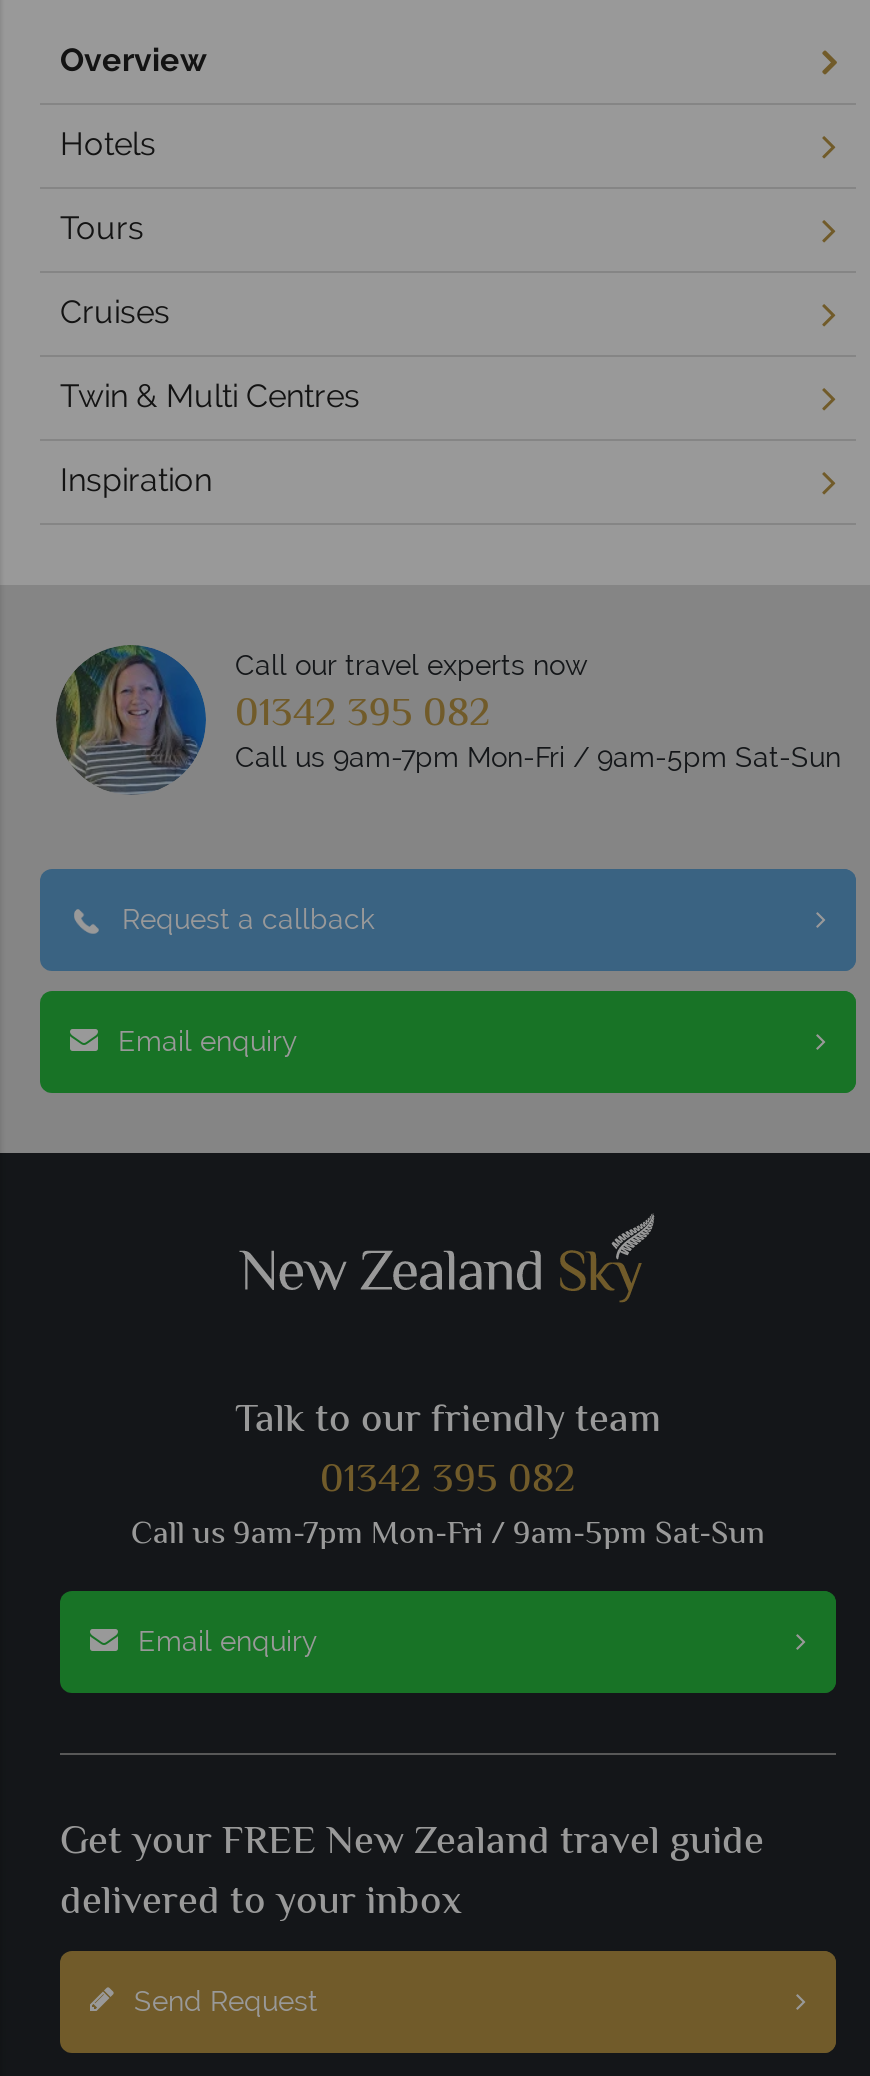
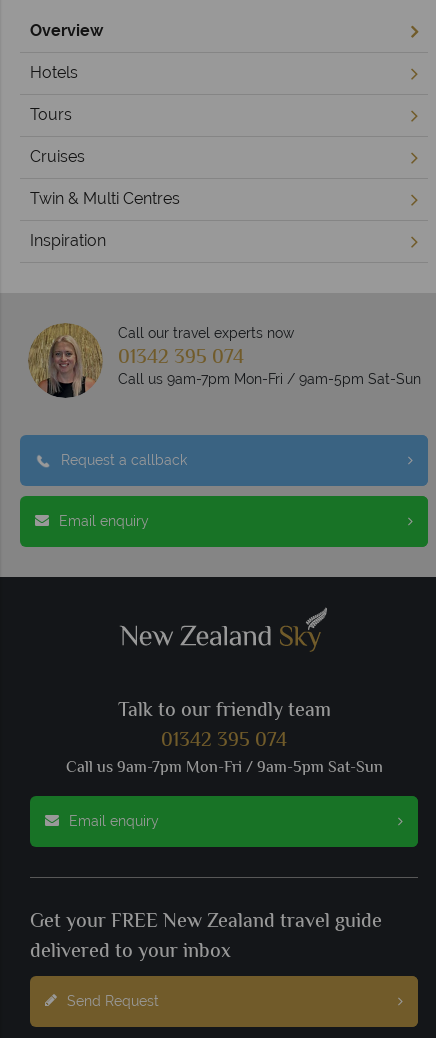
- [image]
- 01342 395 082
+ [image]
+ 01342 395 074

- 01342 395 082
+ 01342 395 074
